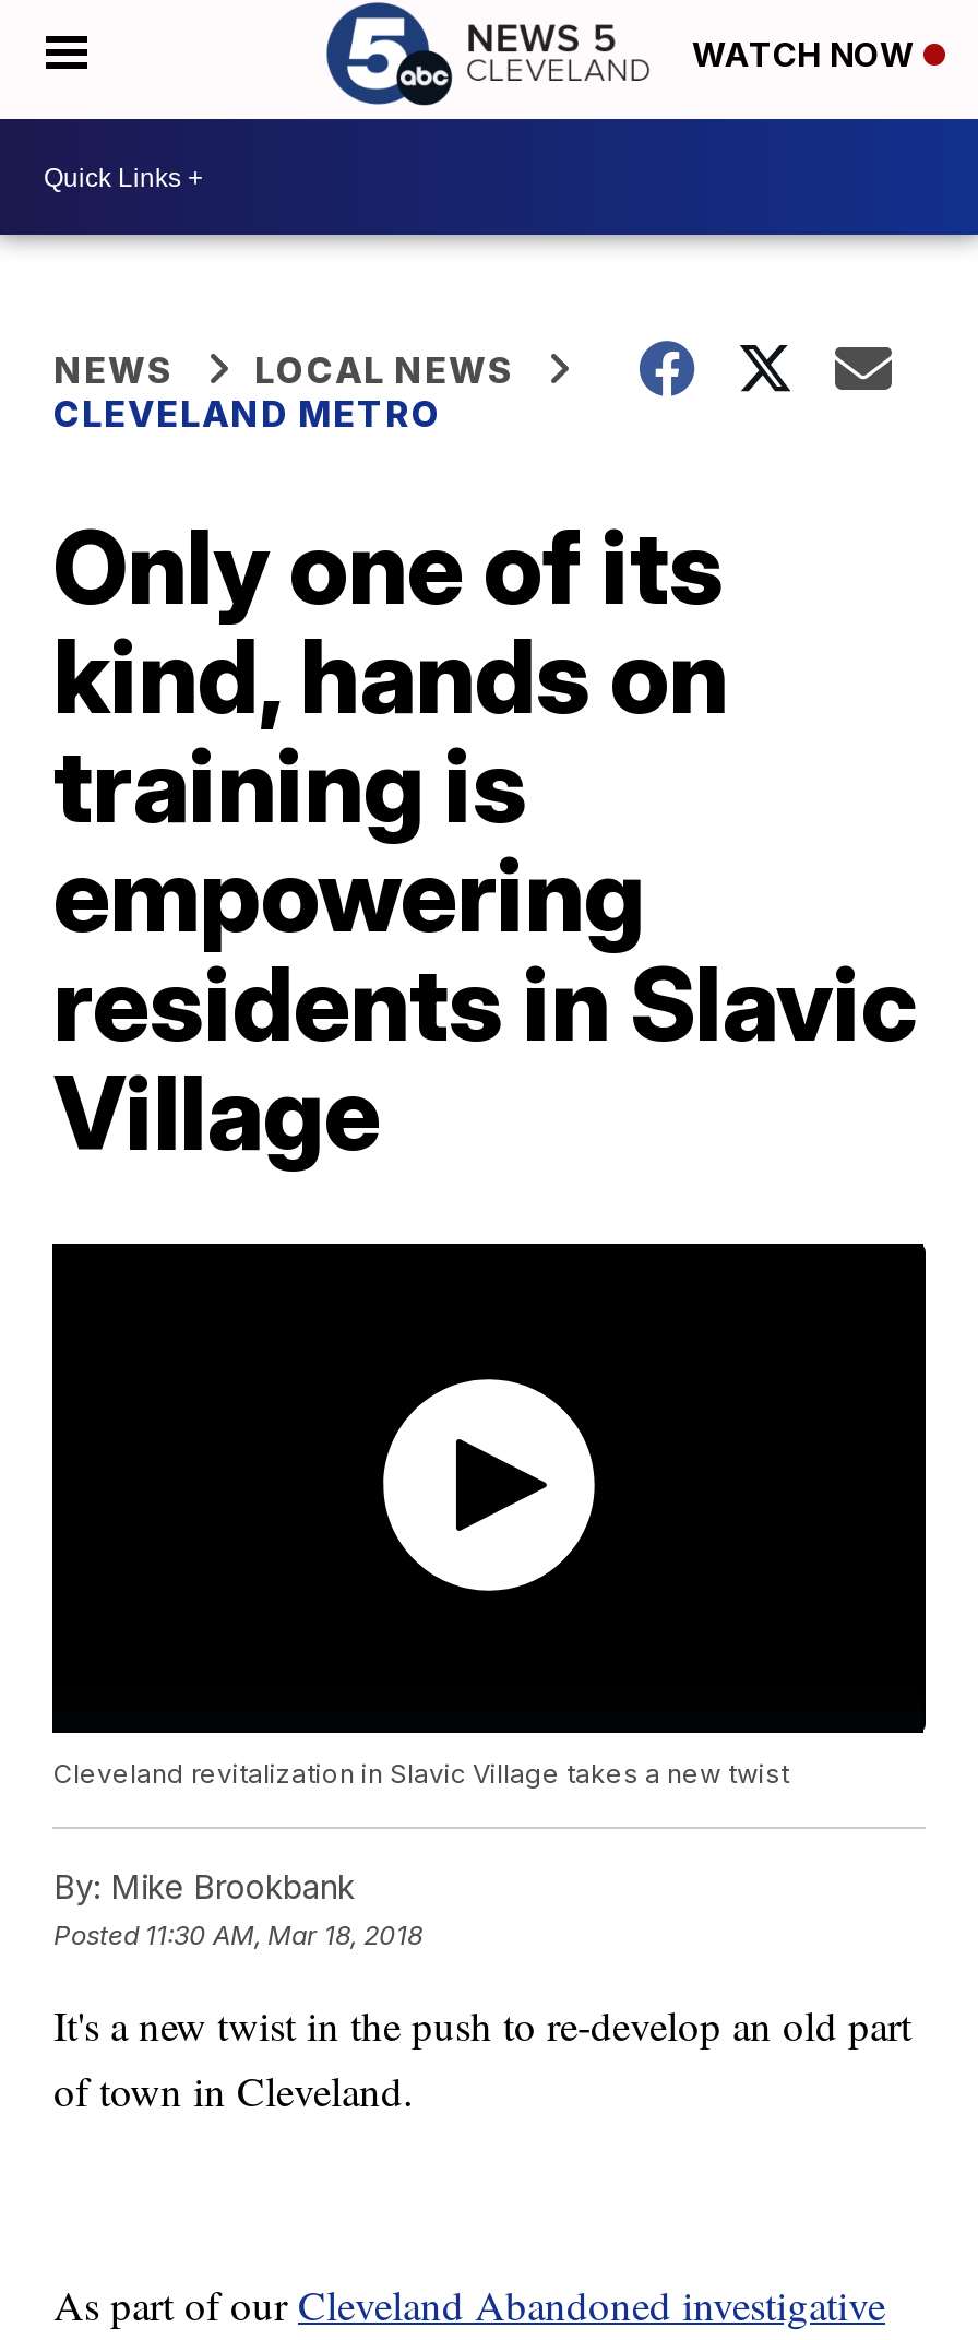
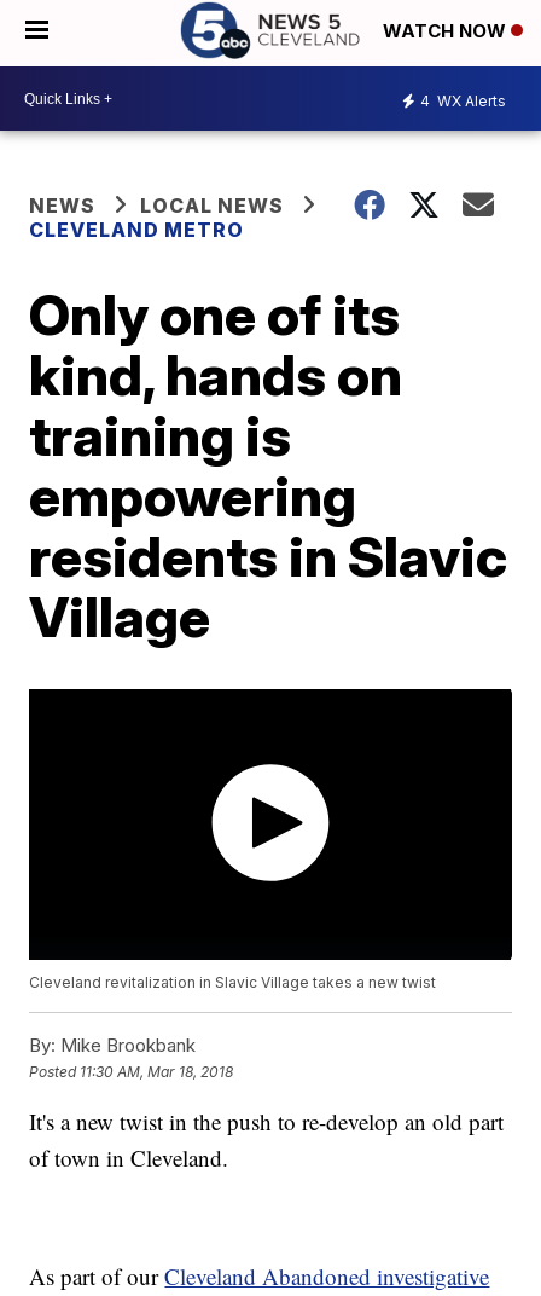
+ 4 WX Alerts
